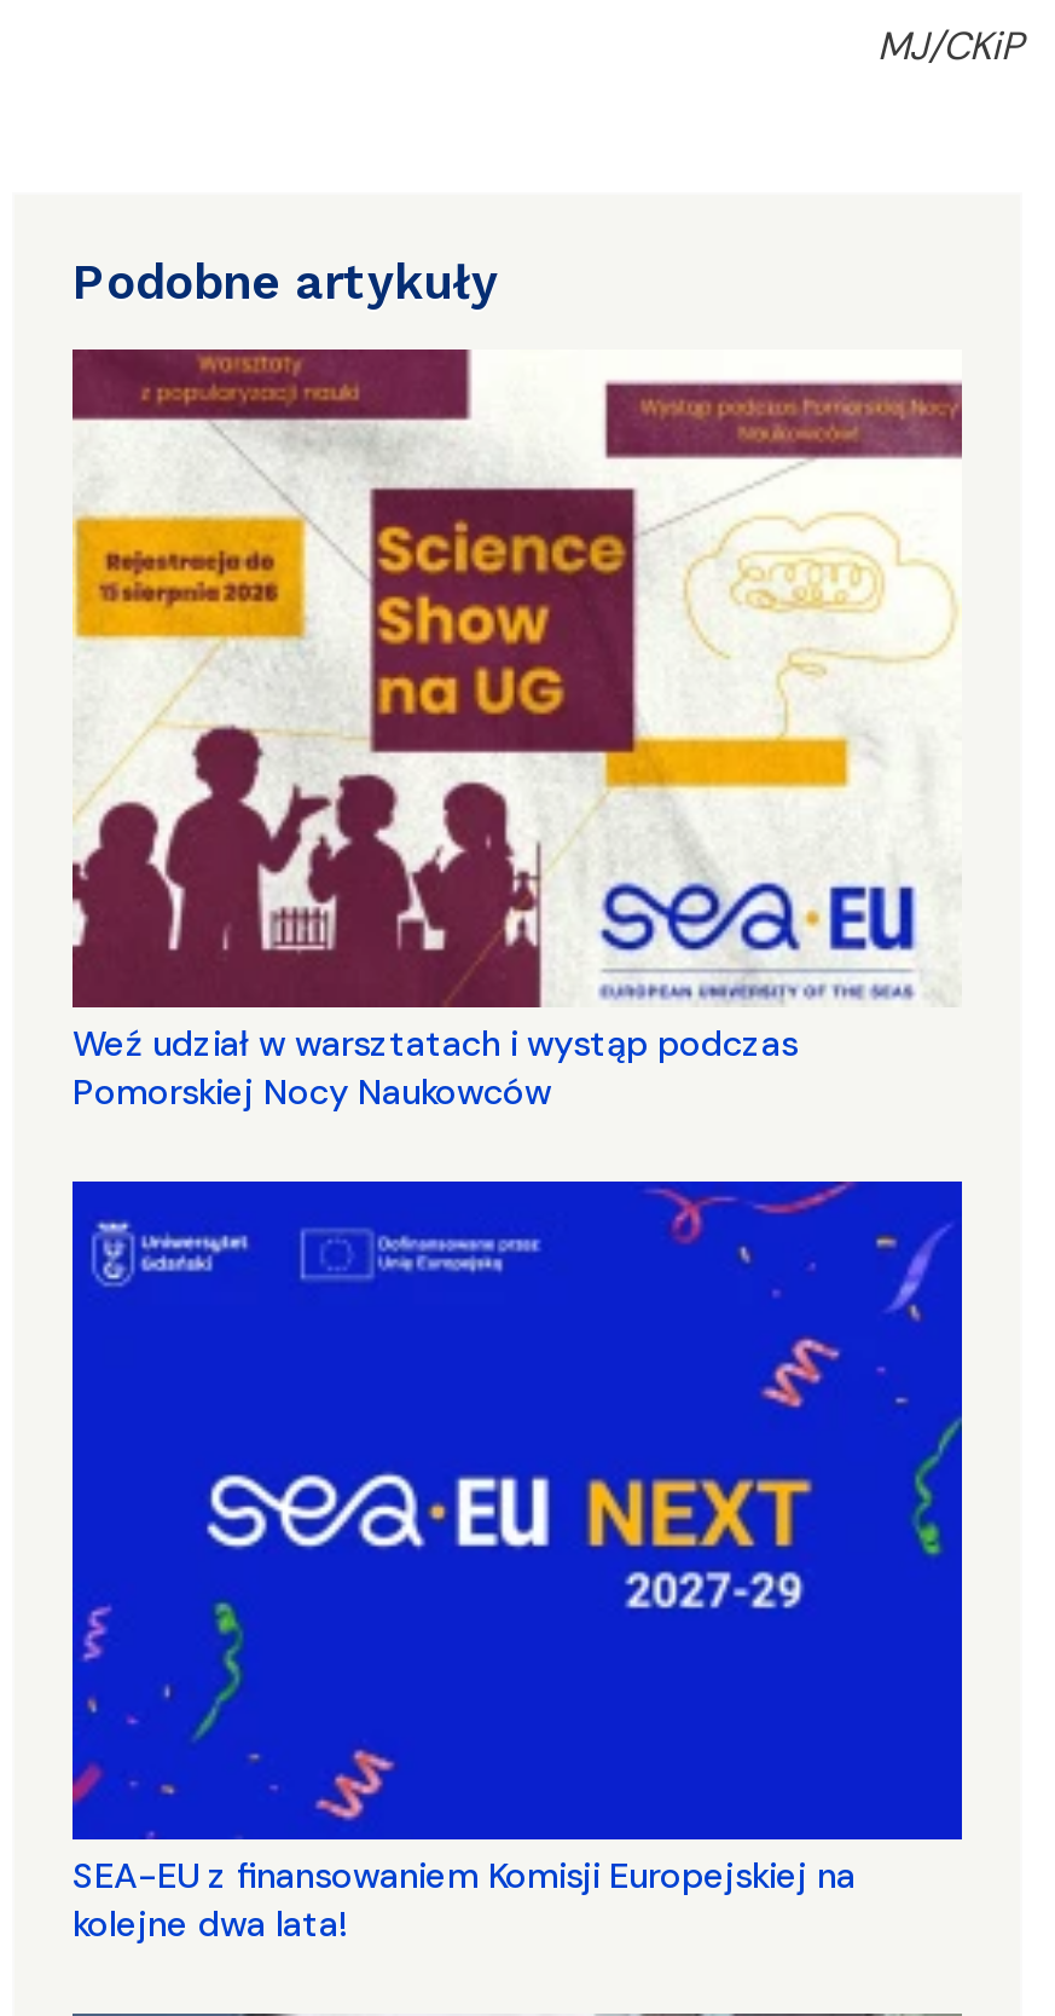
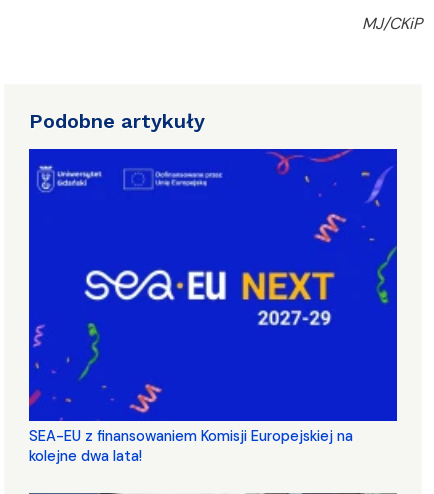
- [image]
- Weź udział w warsztatach i wystąp podczas
- Pomorskiej Nocy Naukowców
